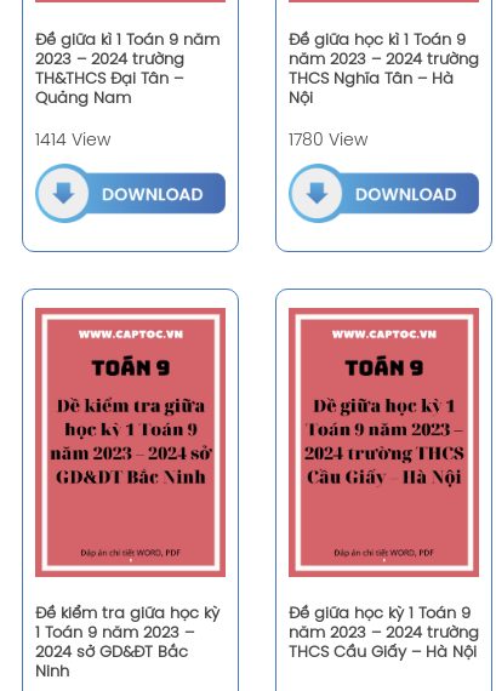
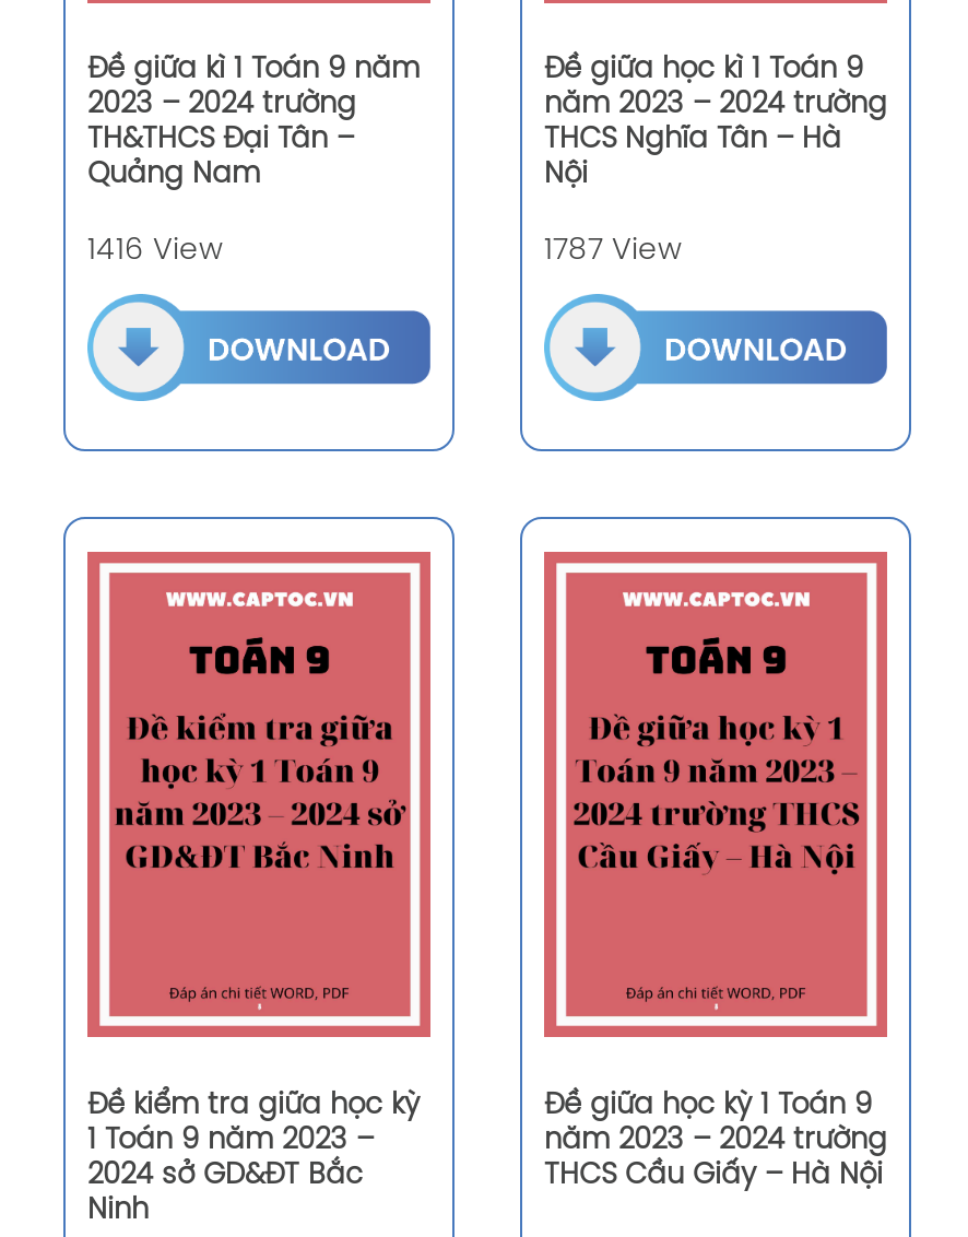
- 1414 View
+ 1416 View

- 1780 View
+ 1787 View
